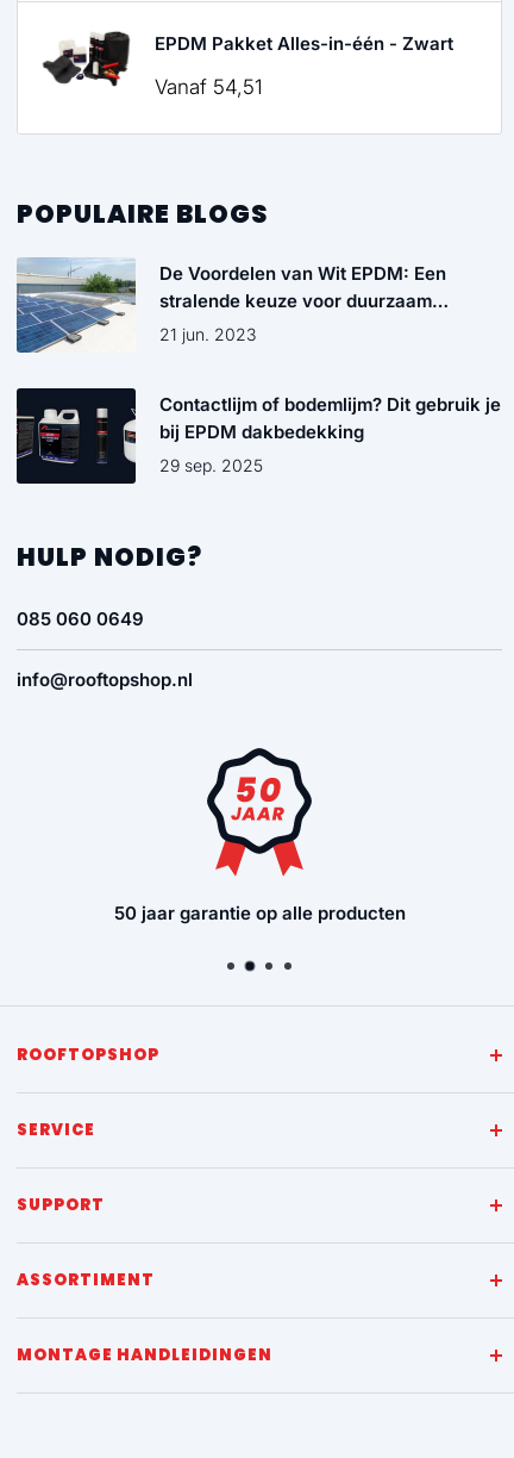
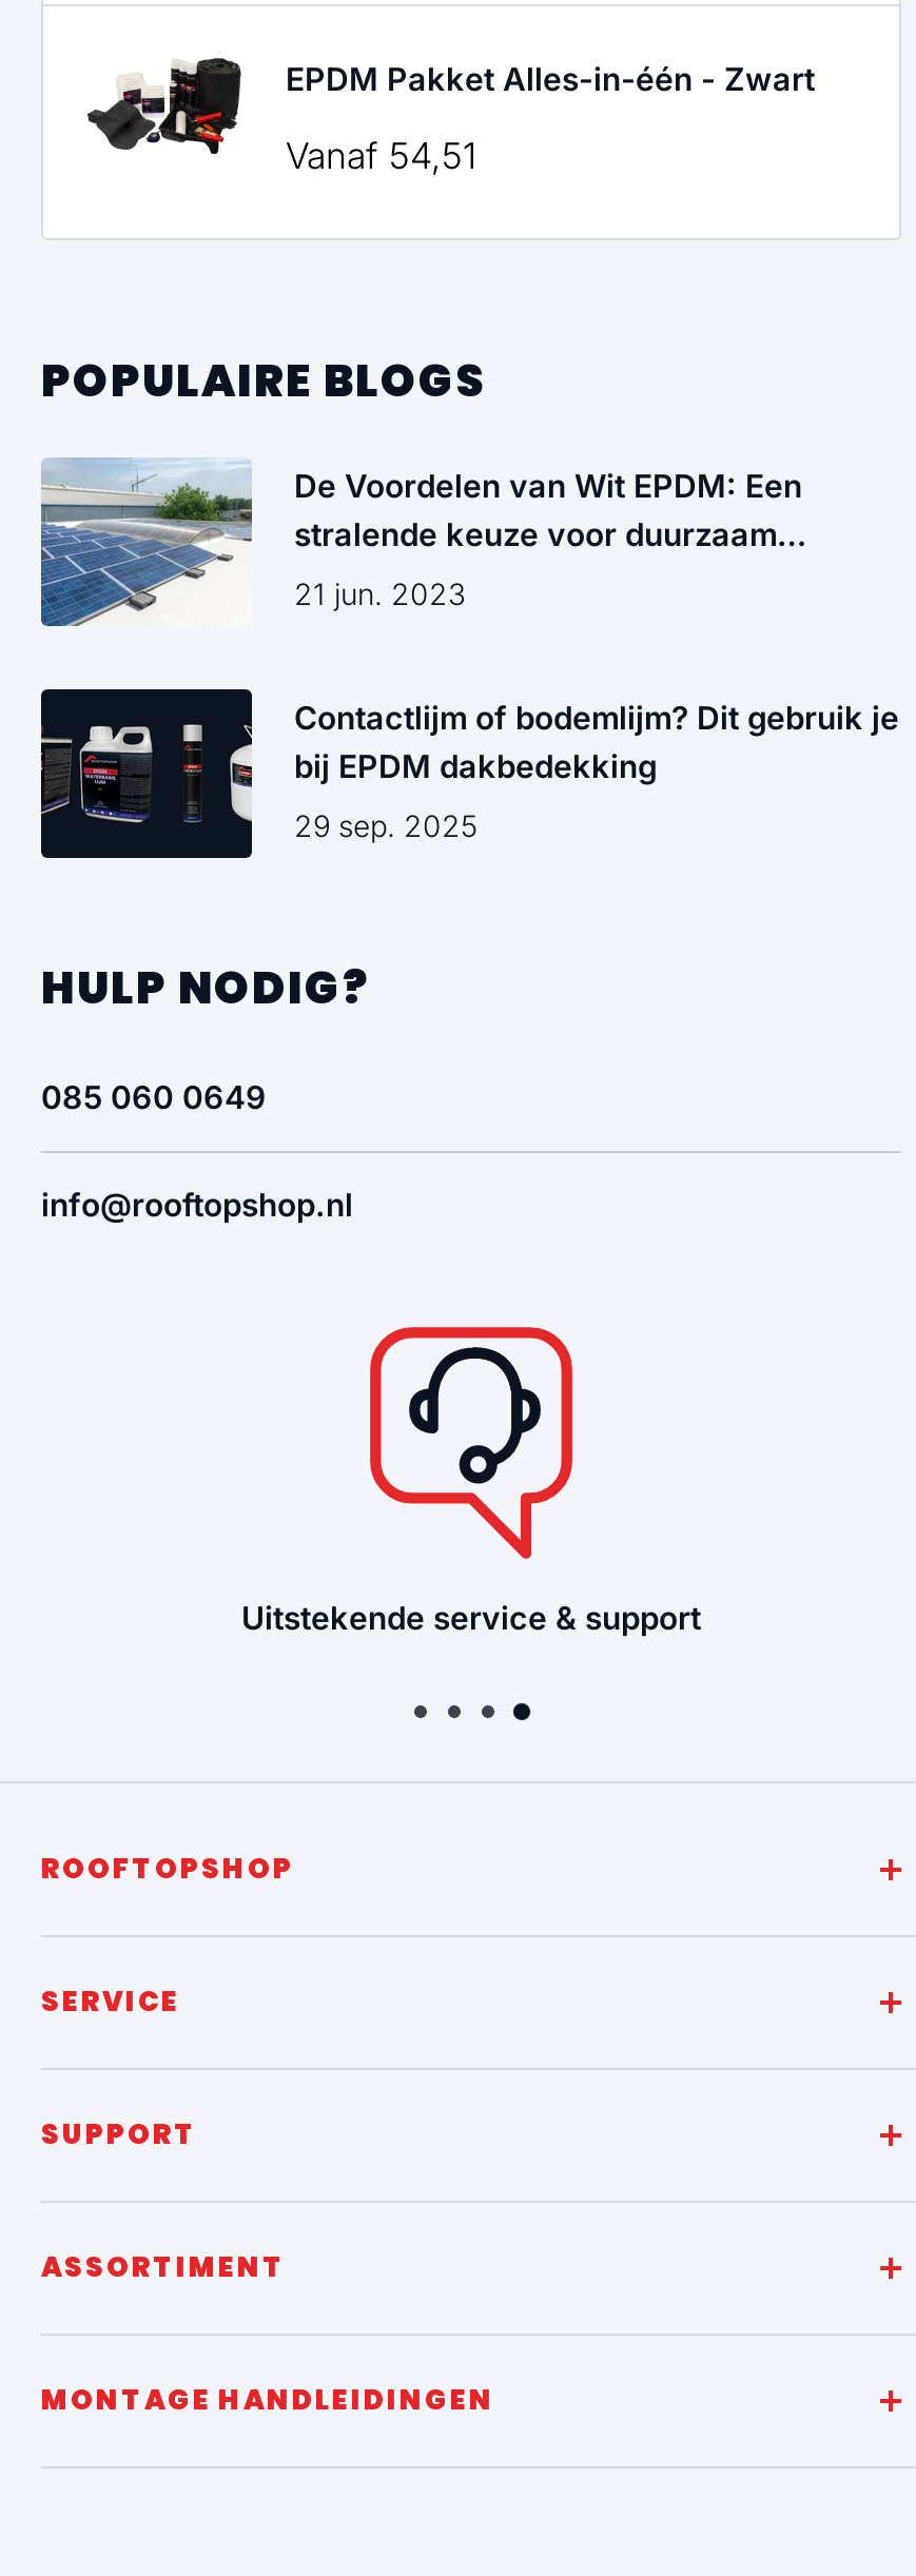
- [image]
- 50 jaar garantie op alle producten
+ [image]
+ Uitstekende service & support
